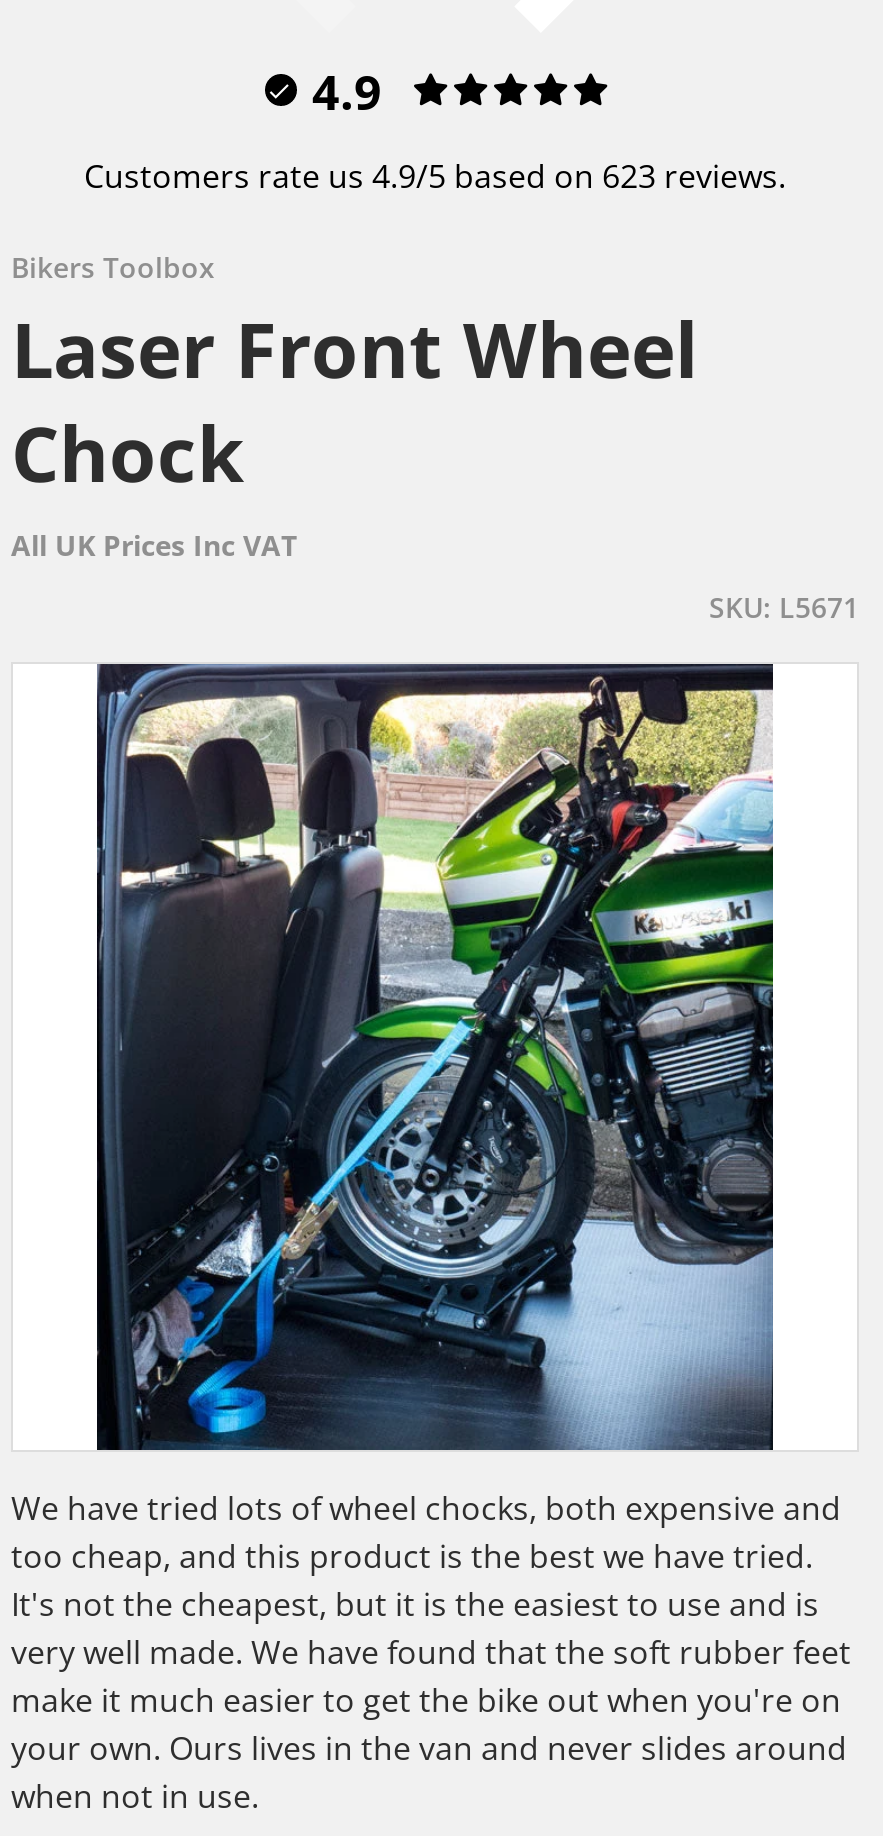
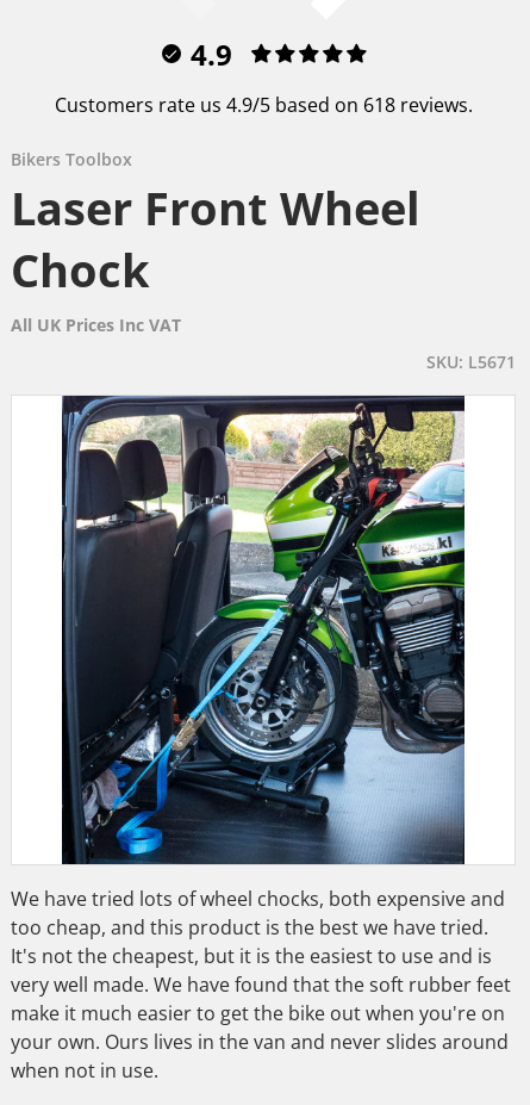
- Customers rate us 4.9/5 based on 623 reviews.
+ Customers rate us 4.9/5 based on 618 reviews.
